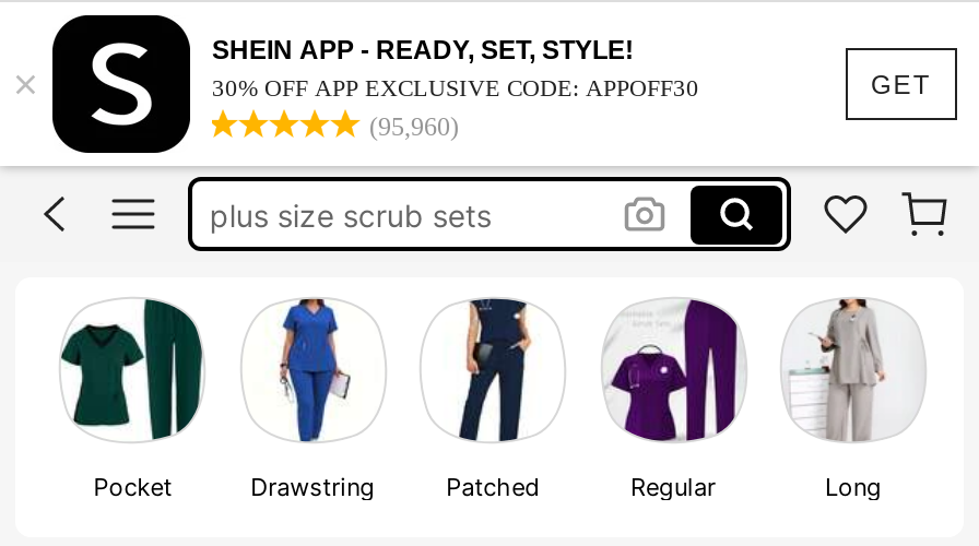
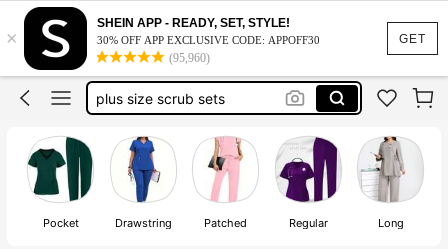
- [image]
+ [image]
